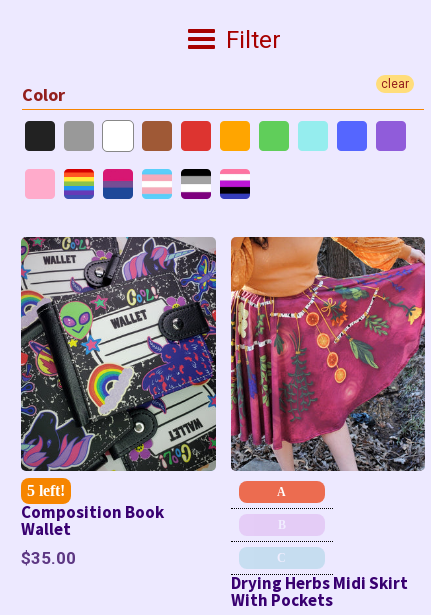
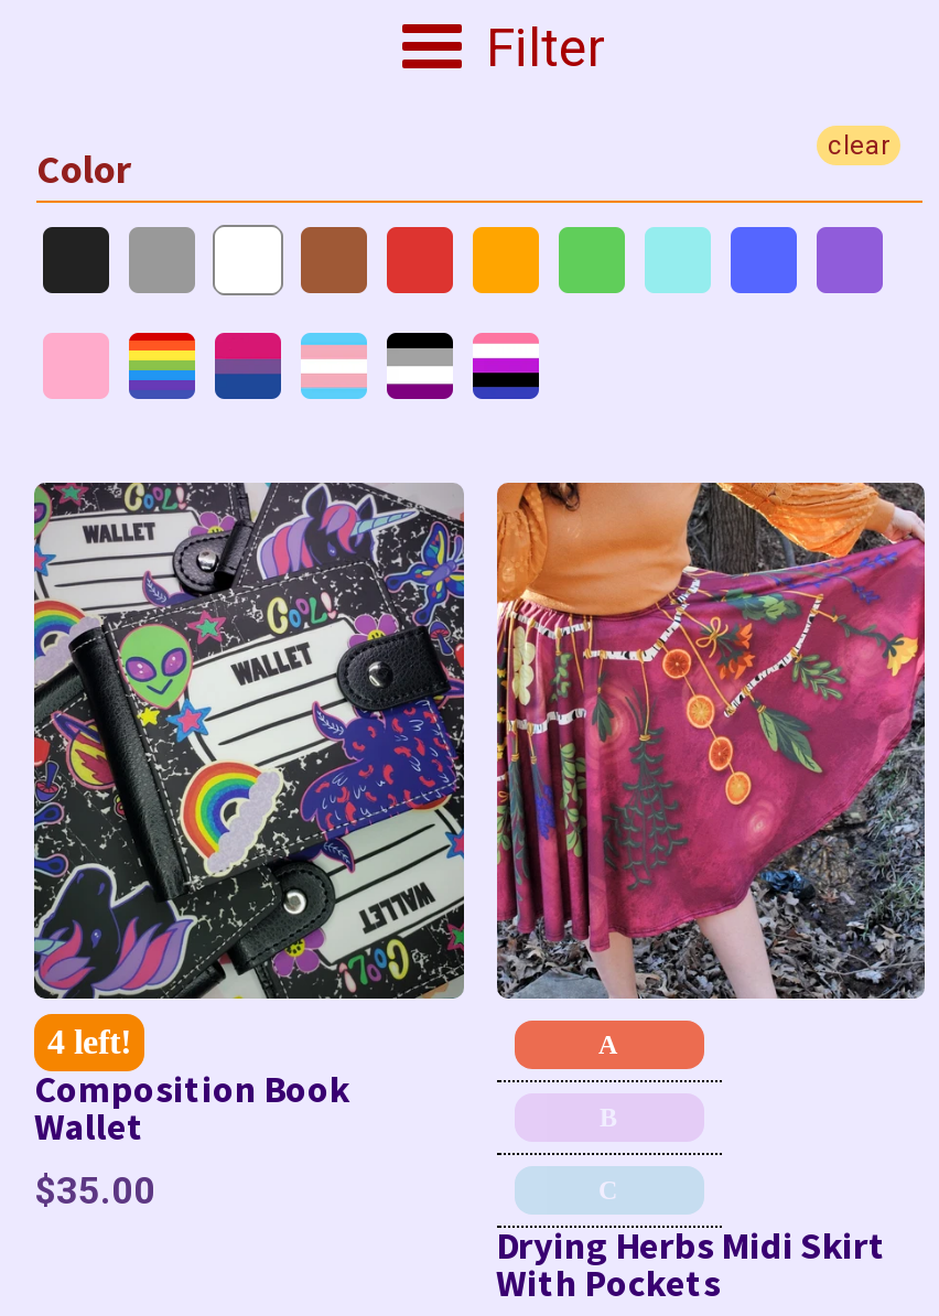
- 5 left!
+ 4 left!
